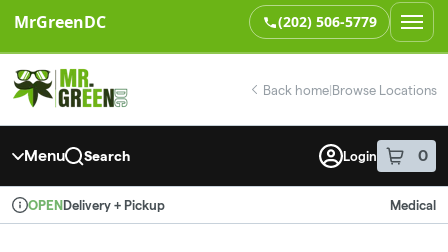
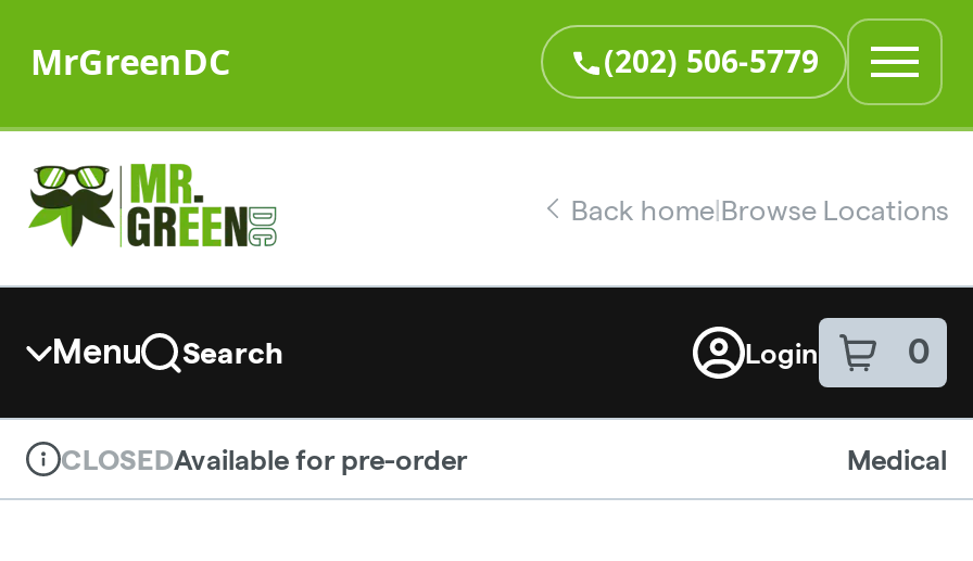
- OPENDelivery + Pickup
+ CLOSEDAvailable for pre-order
